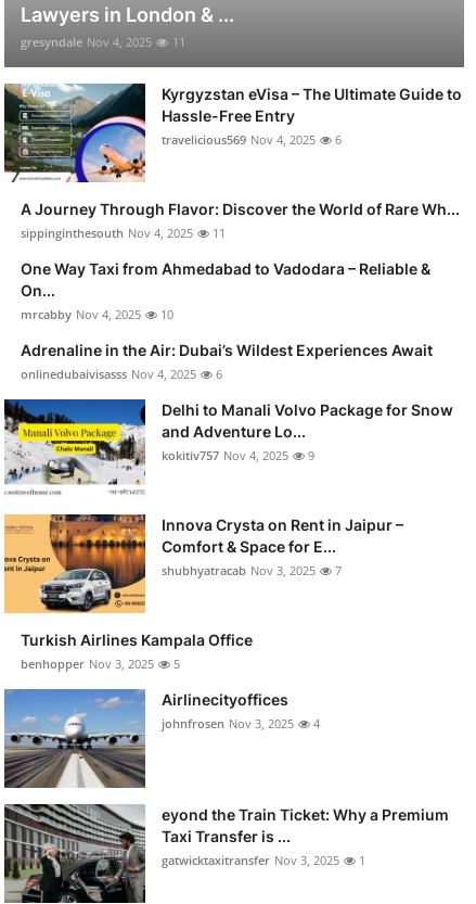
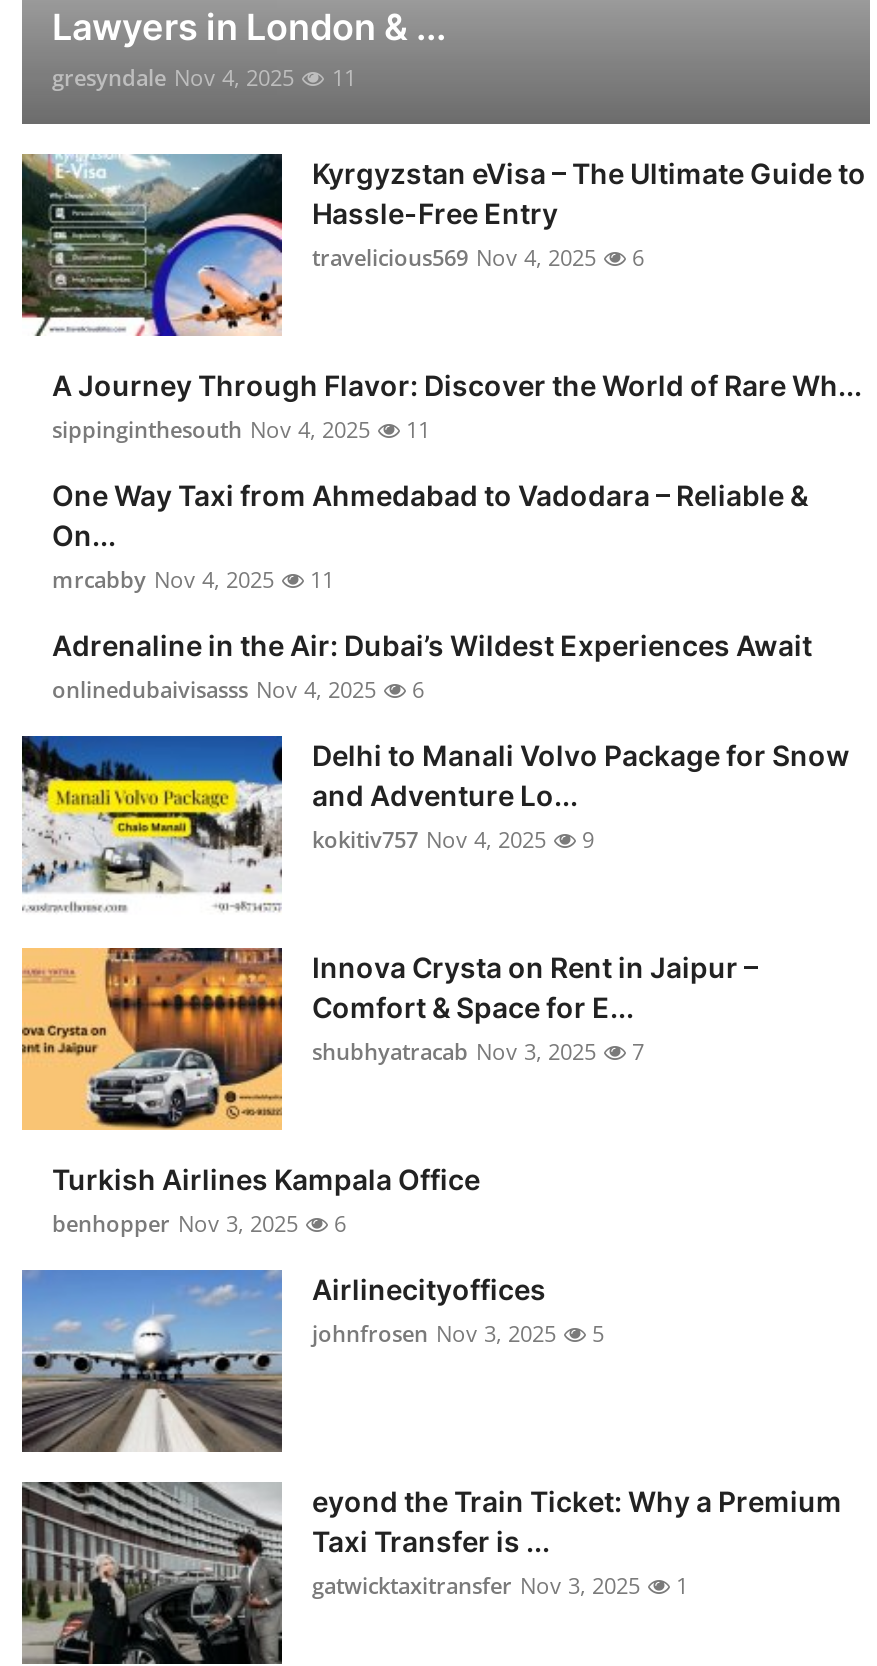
- mrcabby Nov 4, 2025 10
+ mrcabby Nov 4, 2025 11

- benhopper Nov 3, 2025 5
+ benhopper Nov 3, 2025 6

- johnfrosen Nov 3, 2025 4
+ johnfrosen Nov 3, 2025 5
